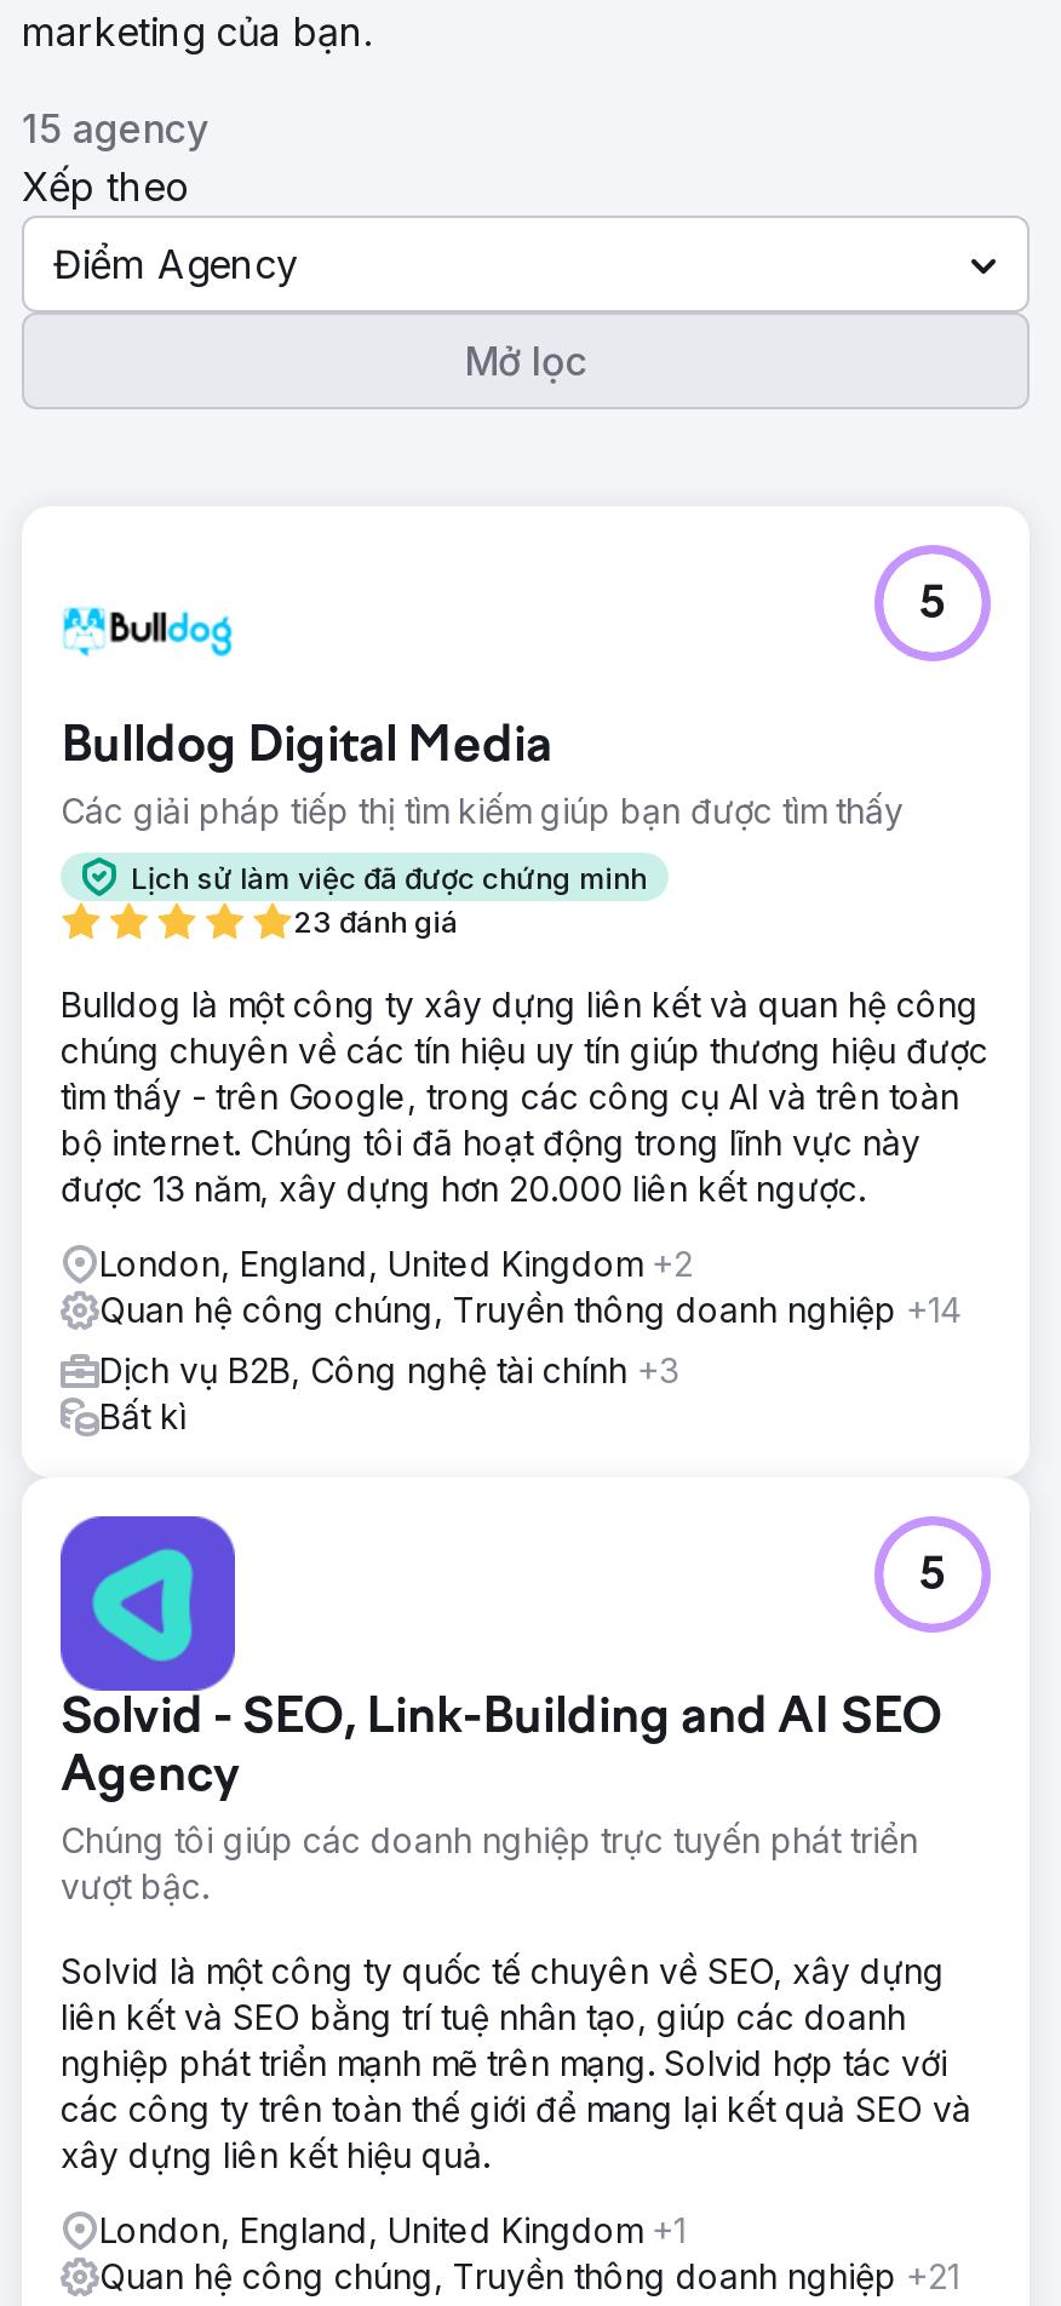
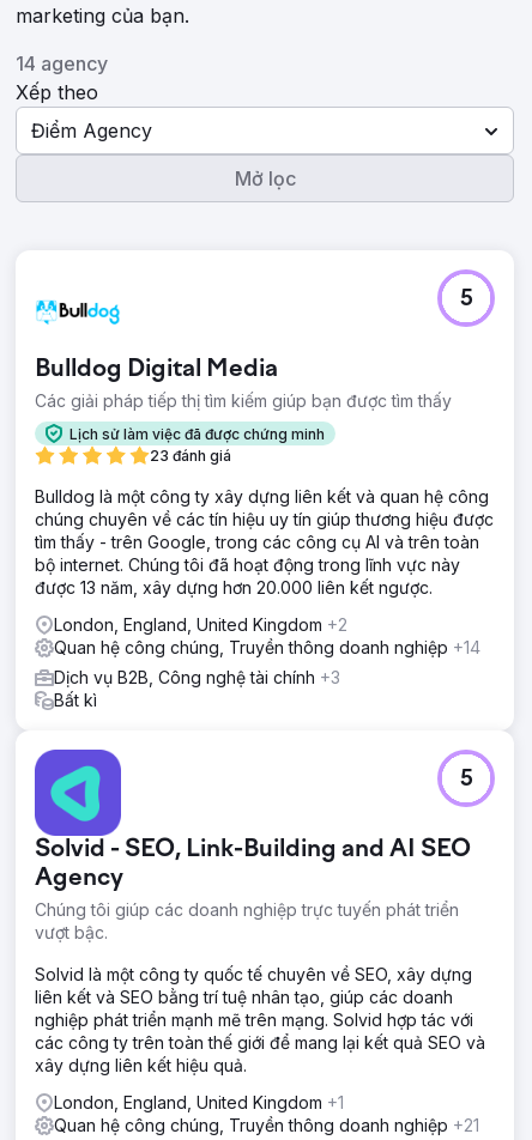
- 15 agency
+ 14 agency
